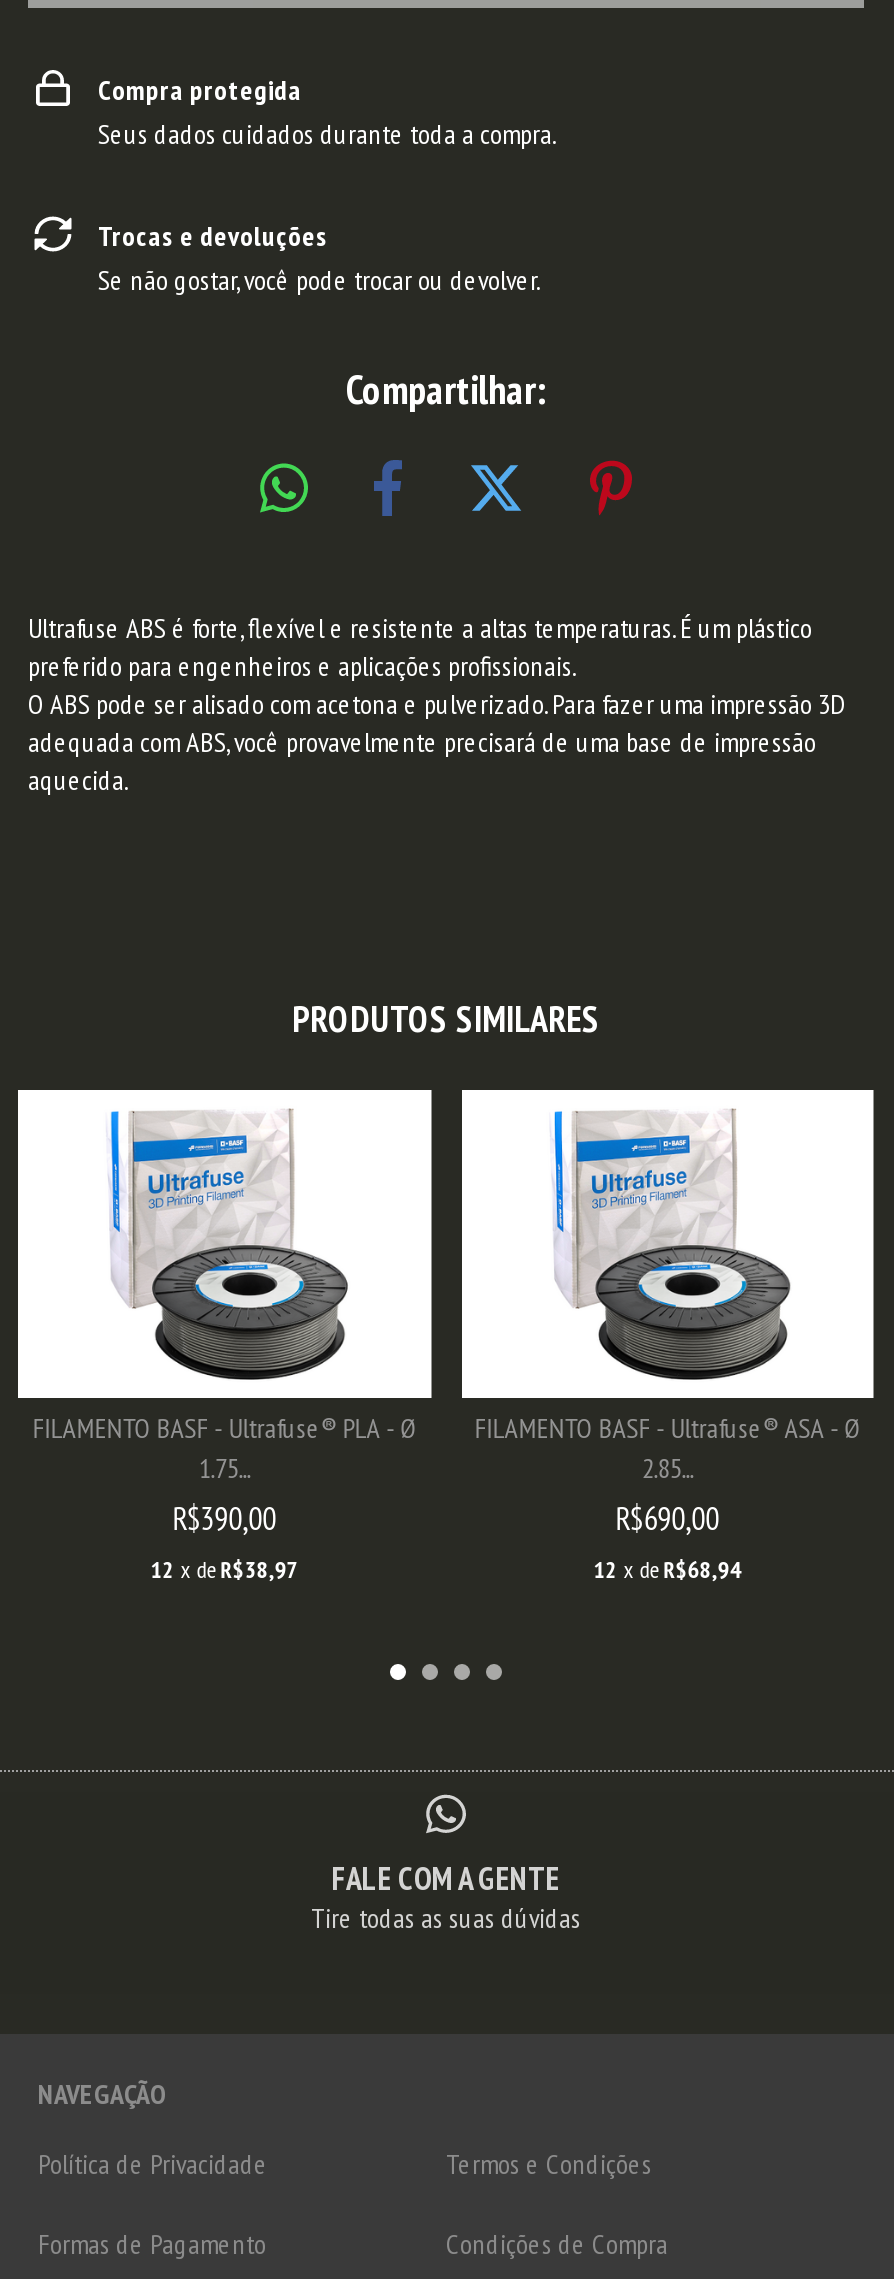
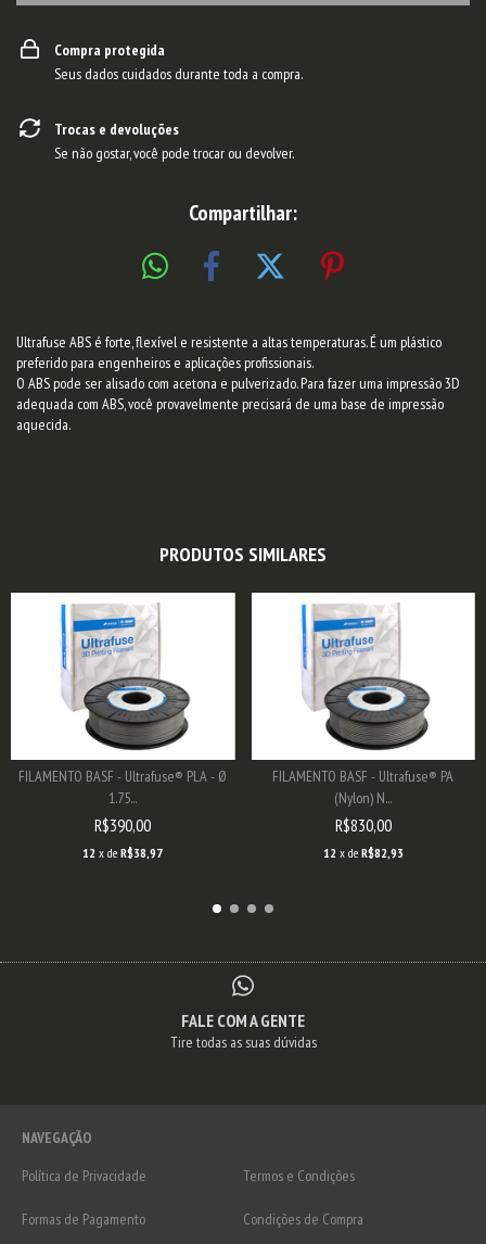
- FILAMENTO BASF - Ultrafuse® ASA - Ø
- 2.85...
- R$690,00
- 12 x deR$68,94
+ FILAMENTO BASF - Ultrafuse® PA
+ (Nylon) N...
+ R$830,00
+ 12 x deR$82,93
